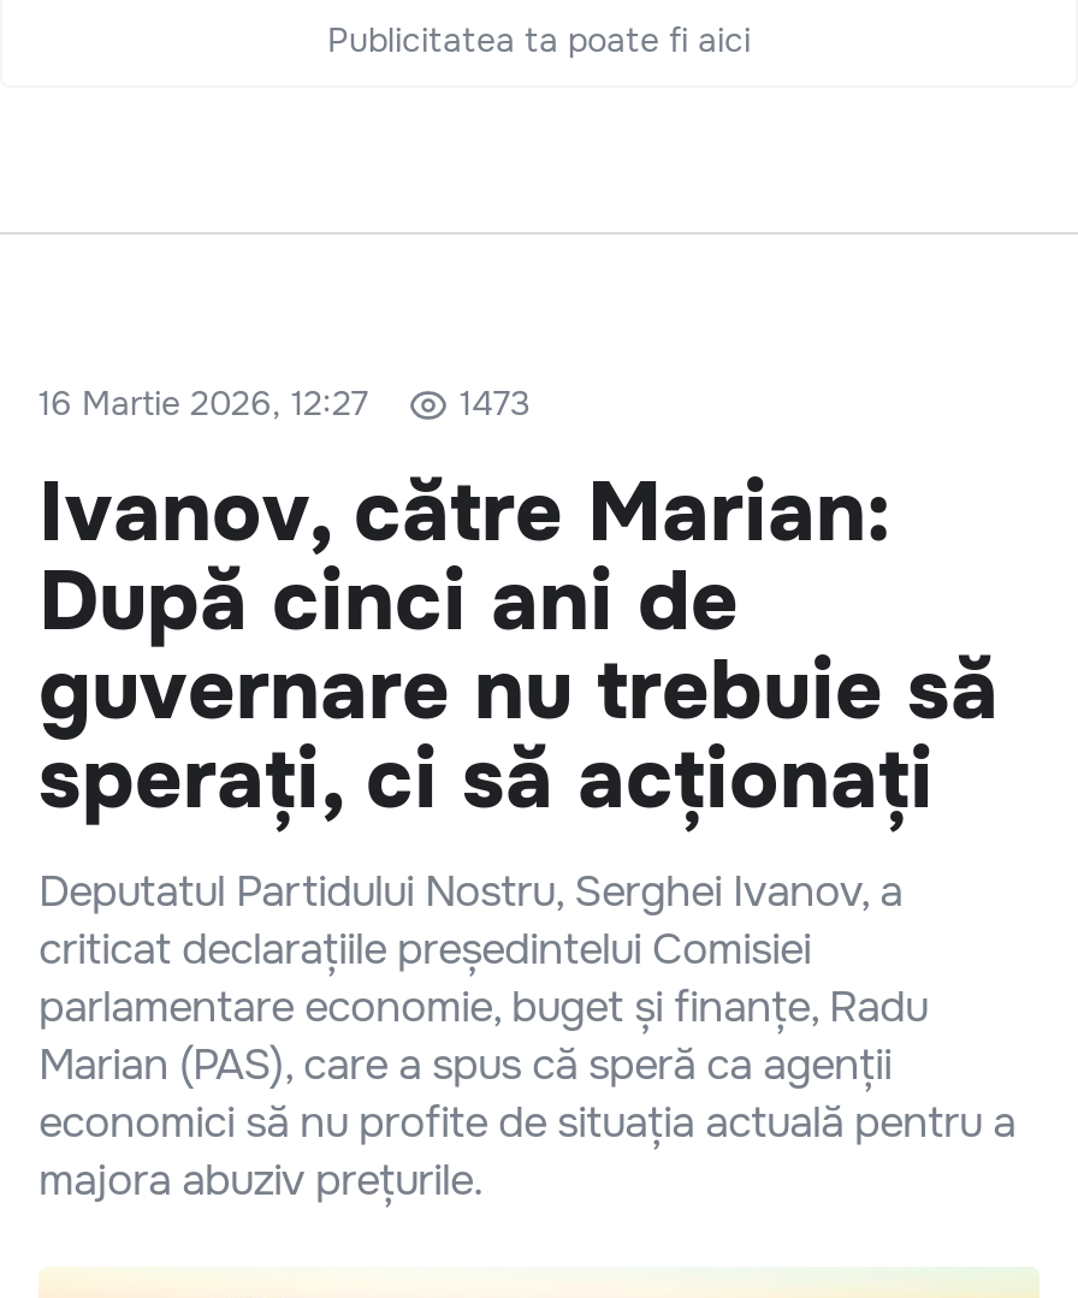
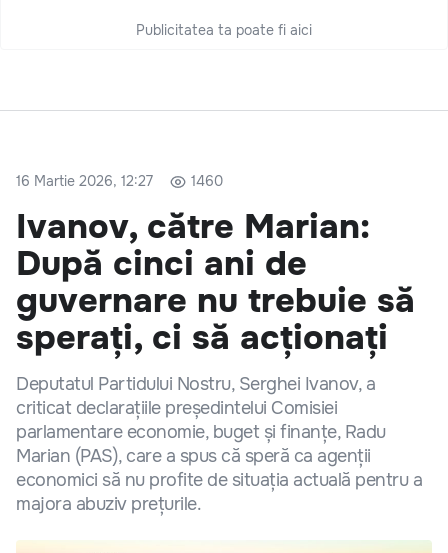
- 1473
+ 1460
